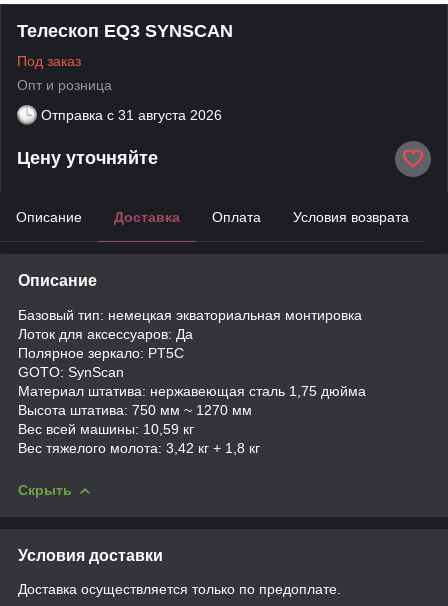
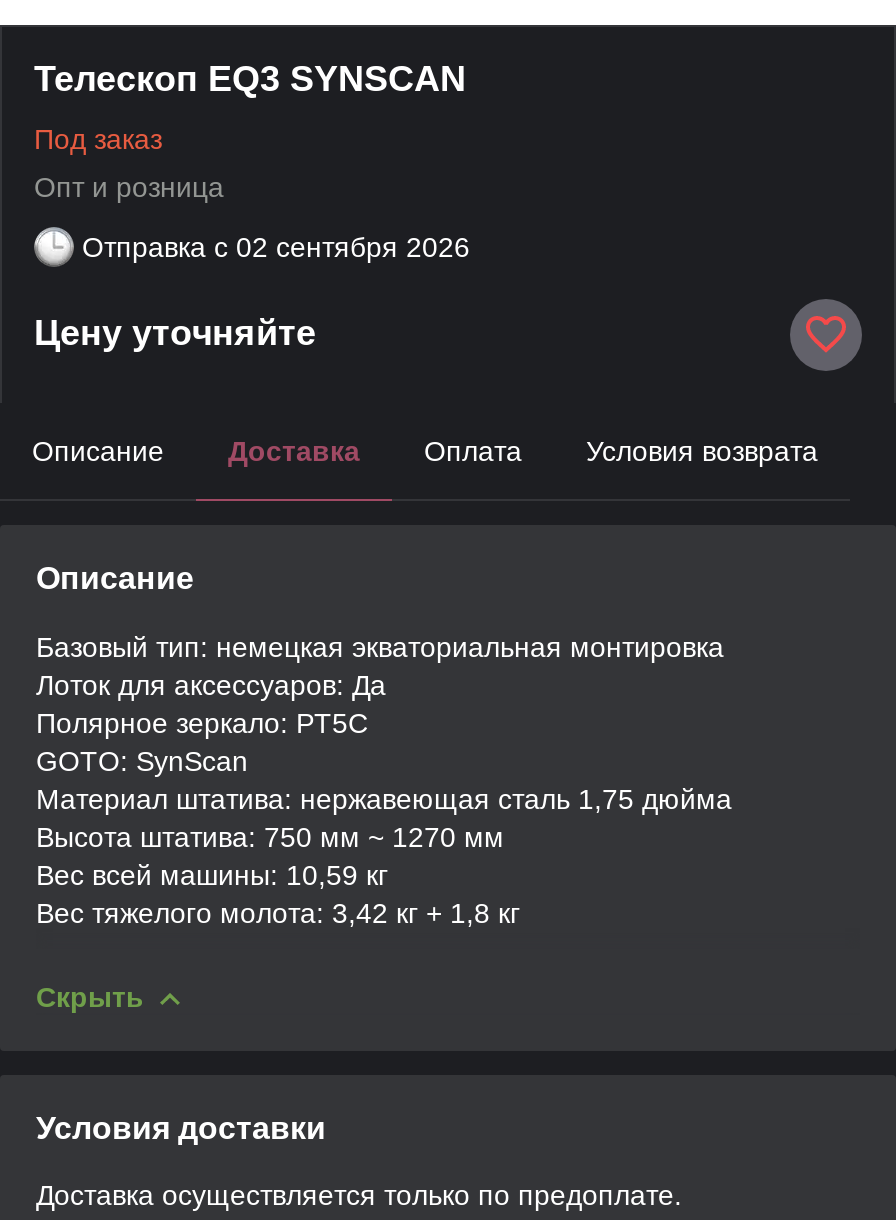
- Отправка с 31 августа 2026
+ Отправка с 02 сентября 2026
